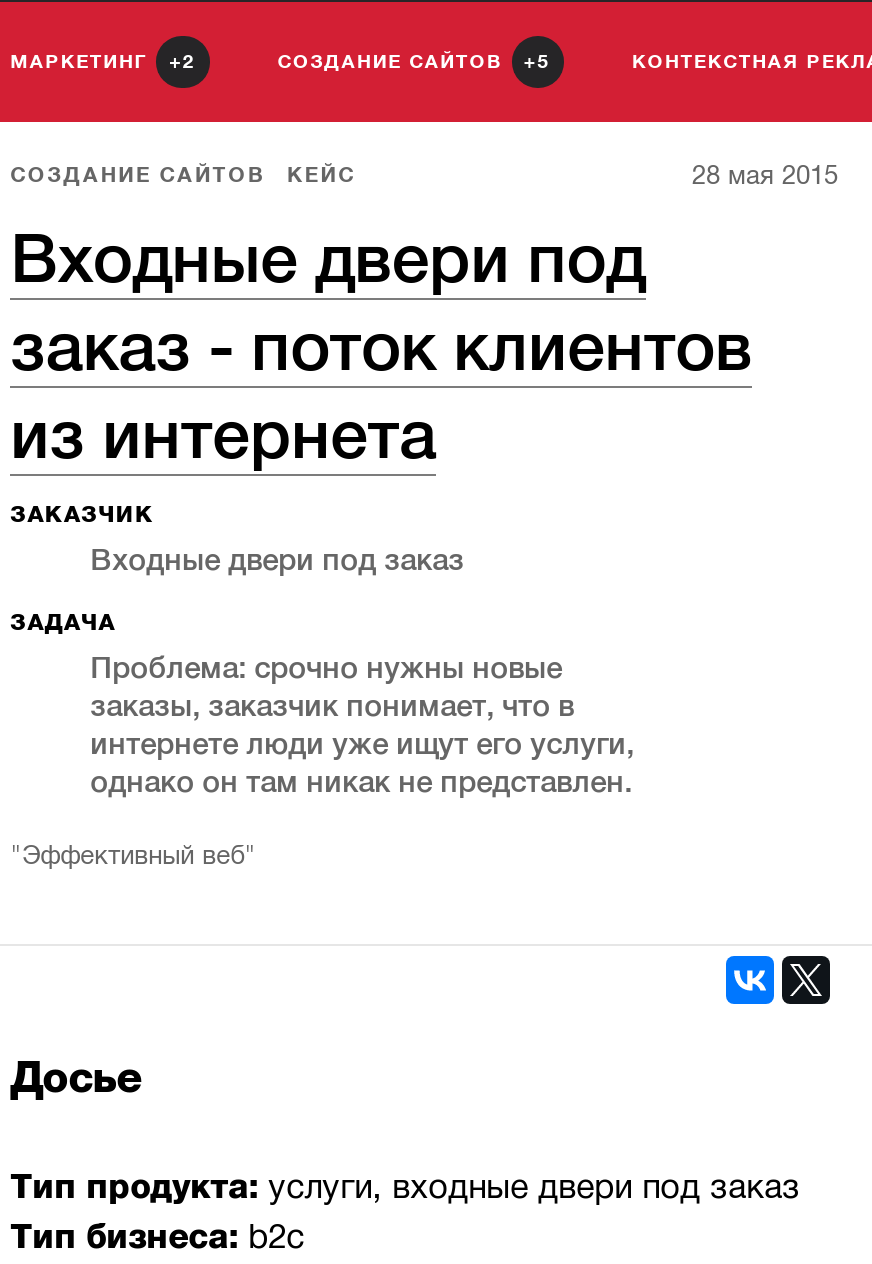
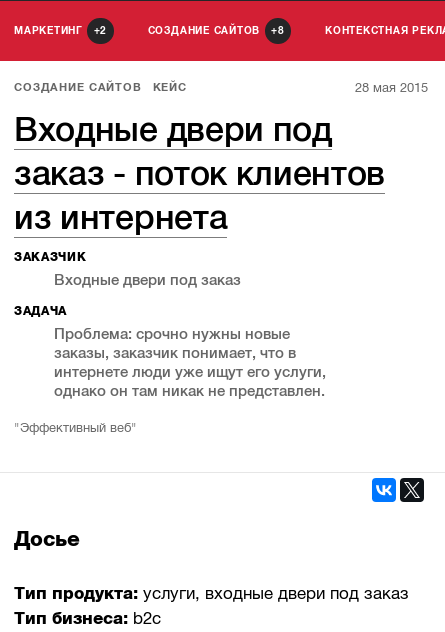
- СОЗДАНИЕ САЙТОВ 5
+ СОЗДАНИЕ САЙТОВ 8
